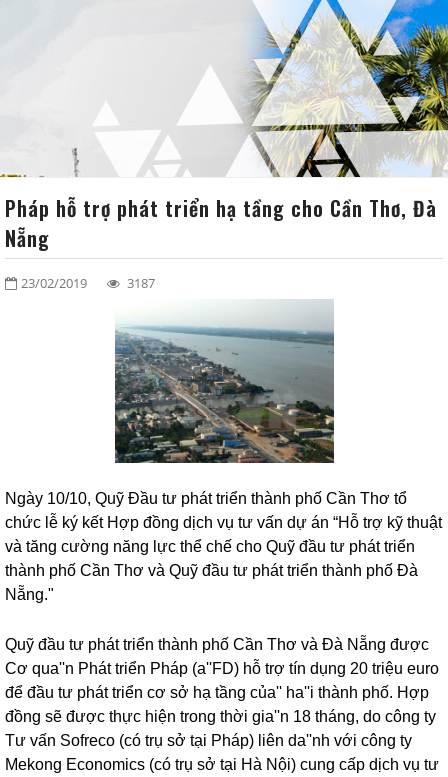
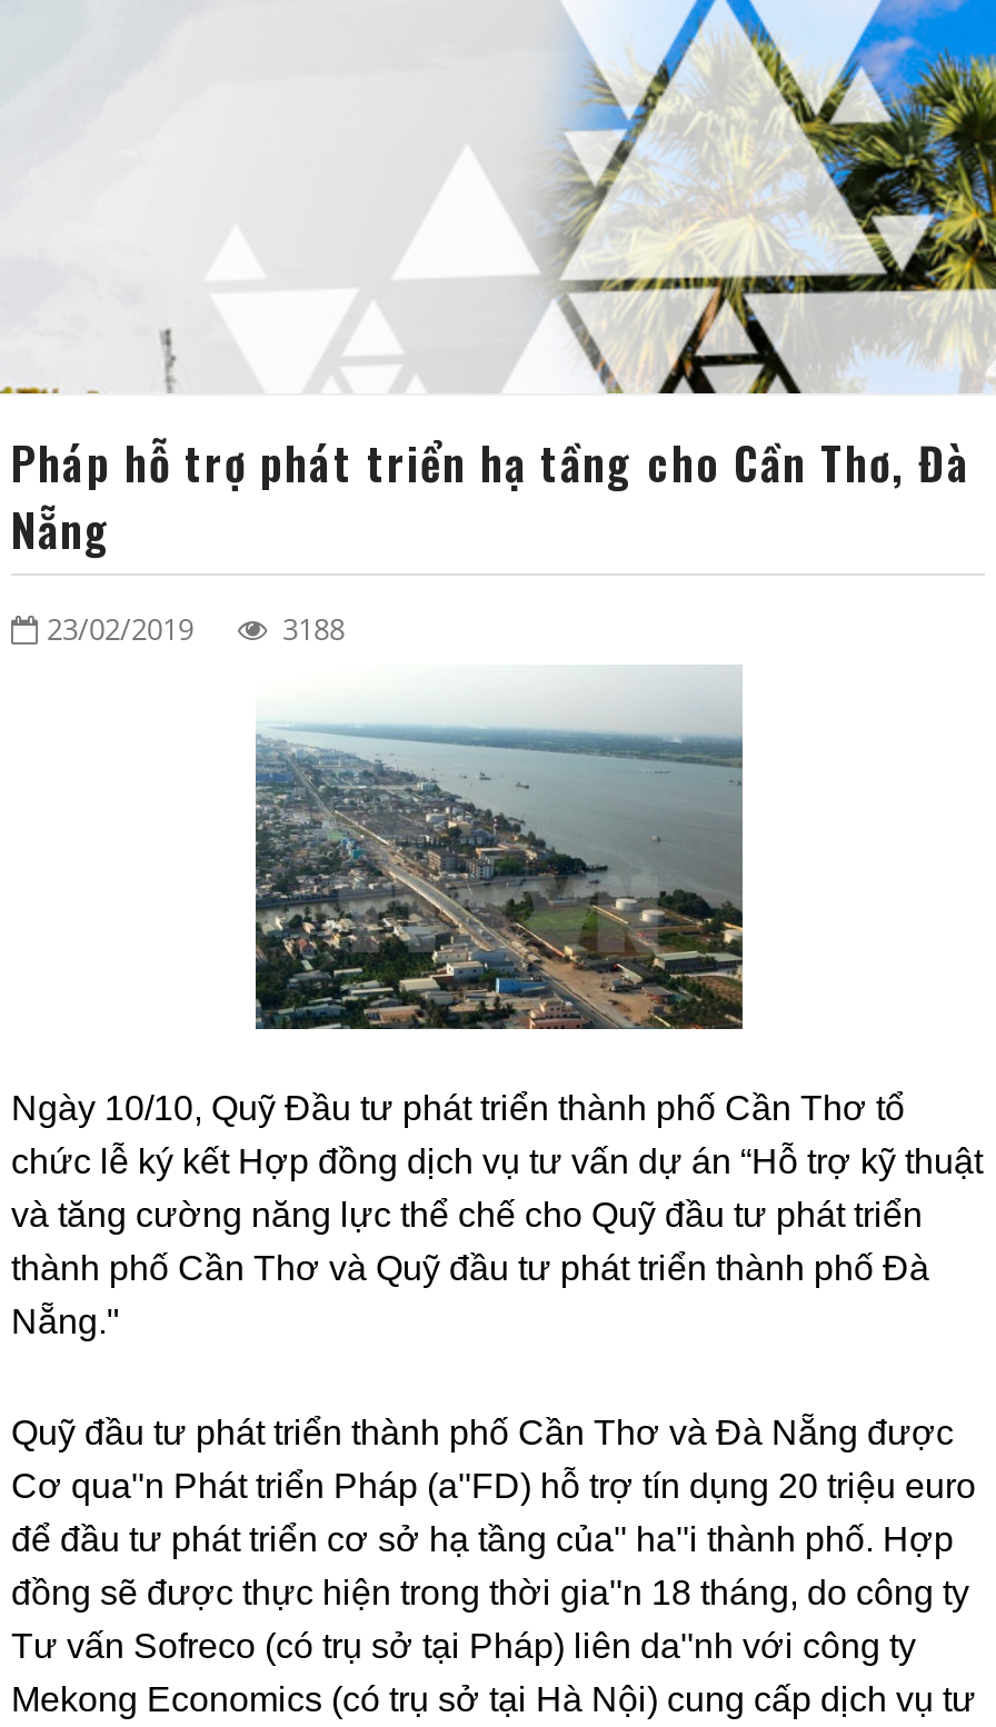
- 3187
+ 3188
